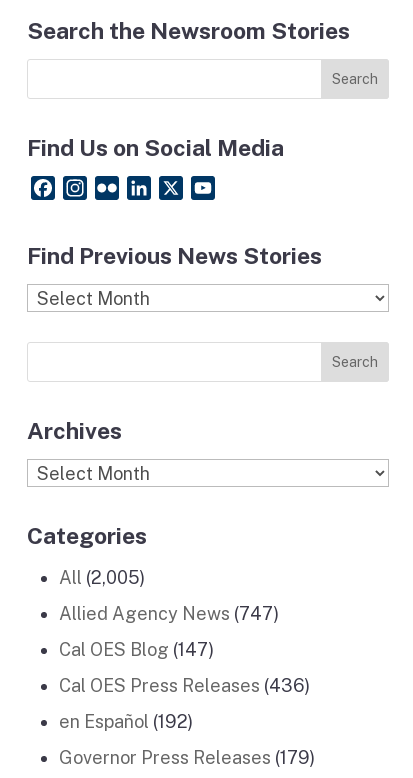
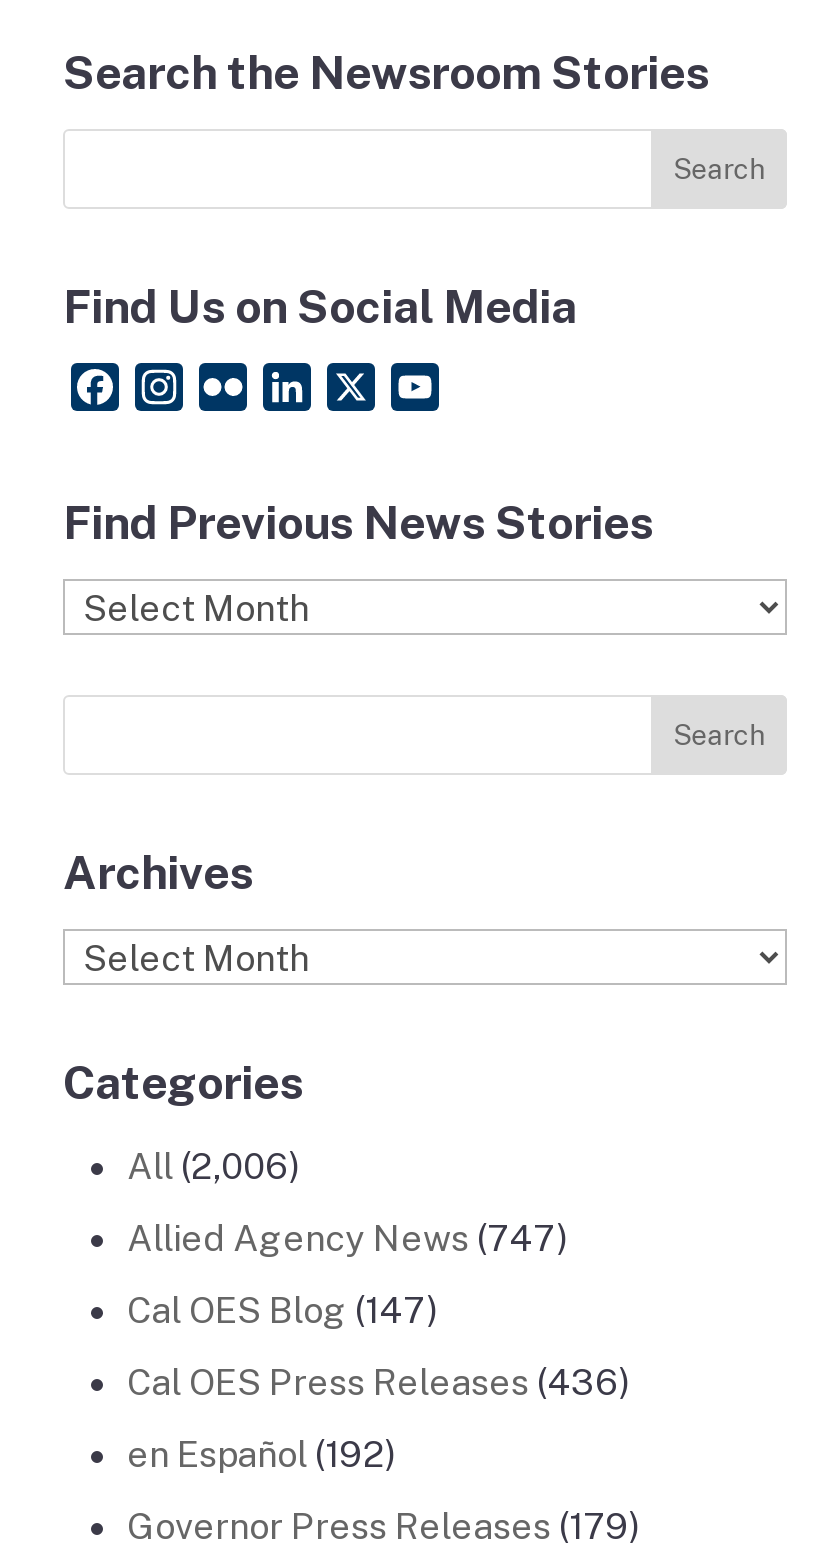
- All (2,005)
+ All (2,006)
